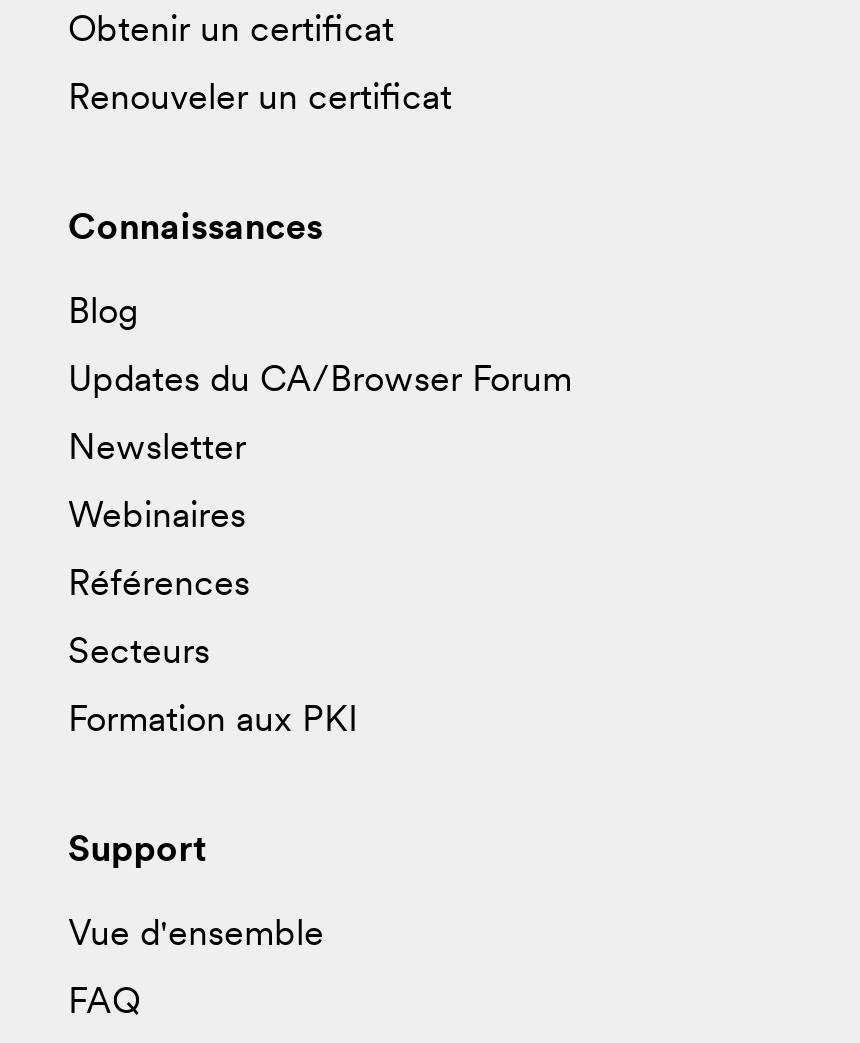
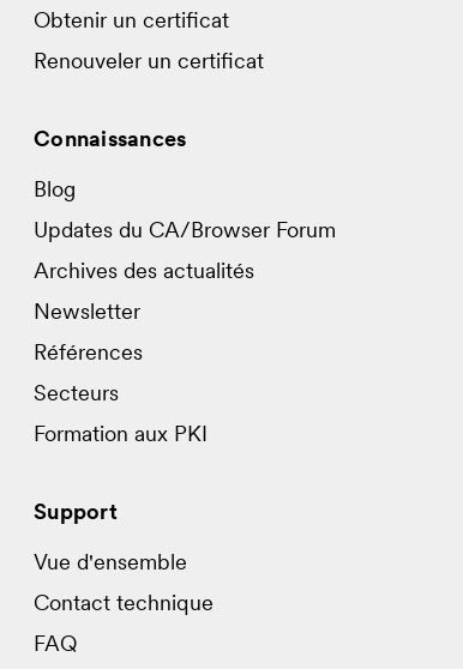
+ Archives des actualités

- Webinaires

+ Contact technique
